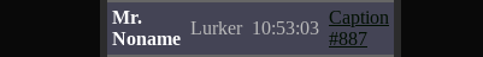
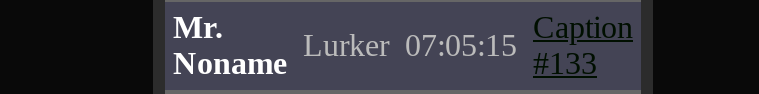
- Lurker 10:53:03
+ Lurker 07:05:15

- #887
+ #133
